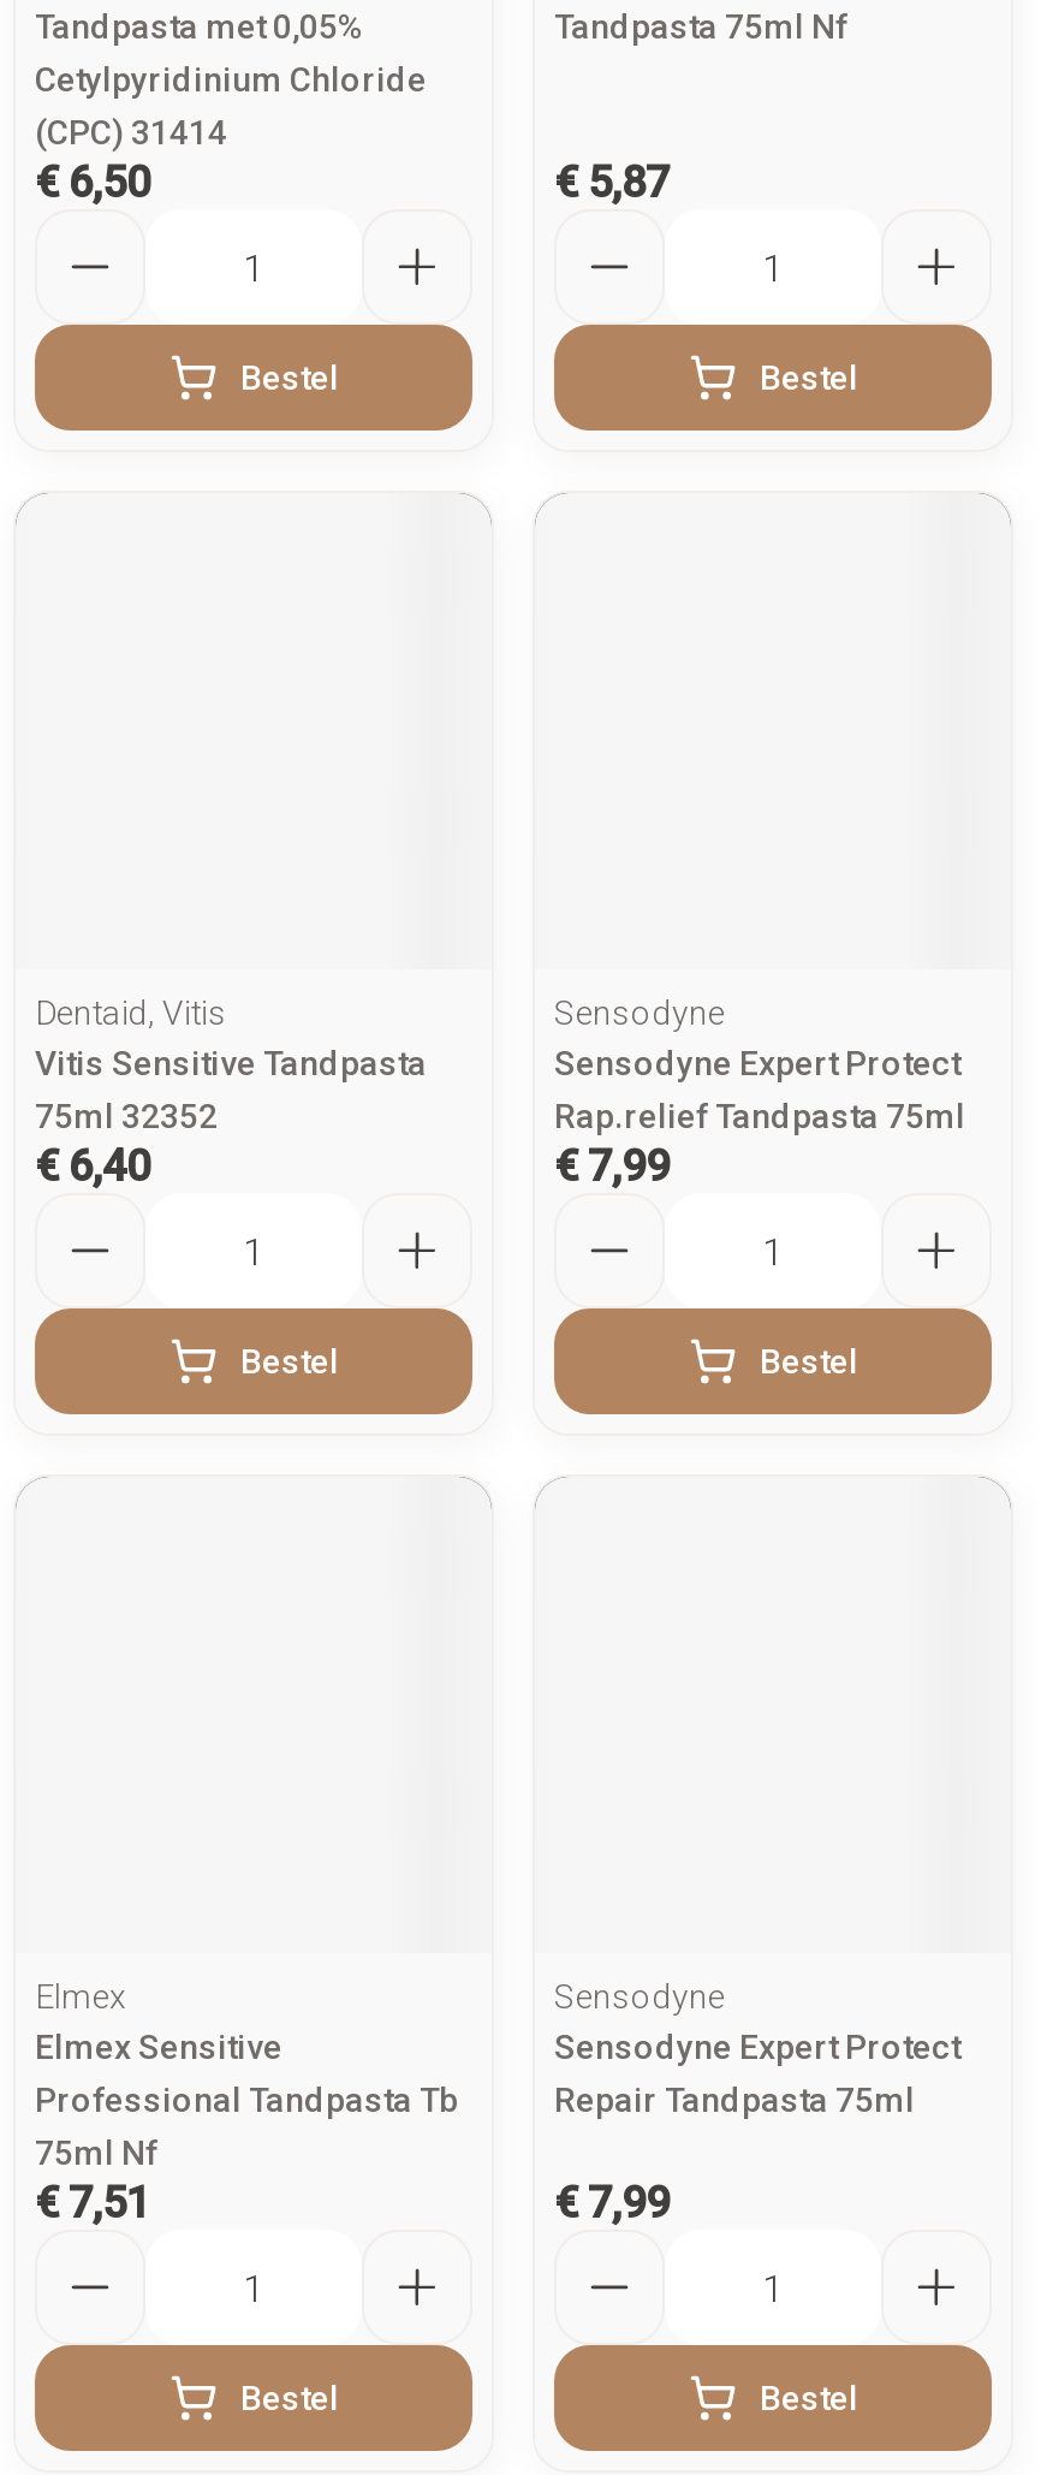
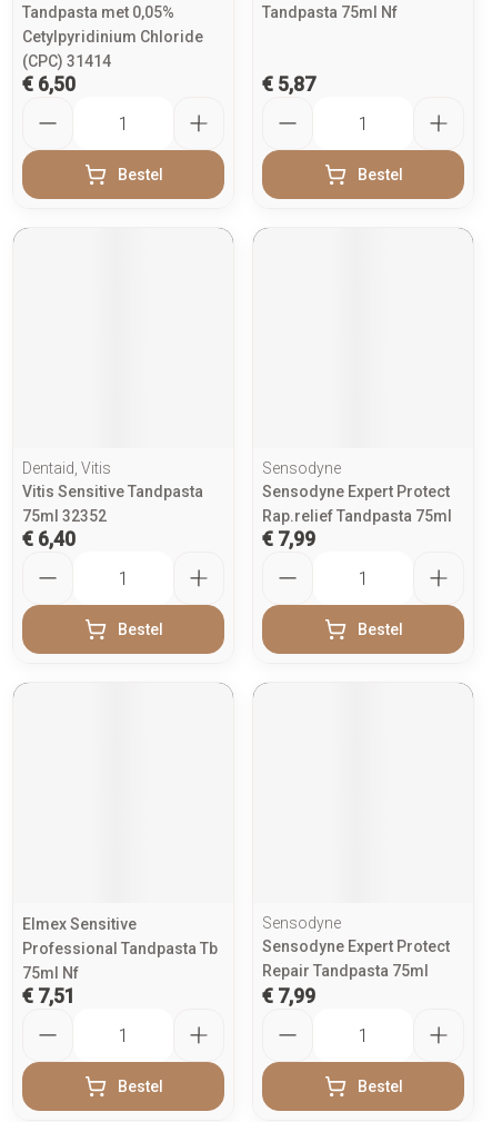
- Elmex
